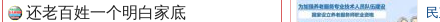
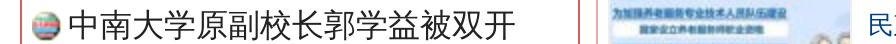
- 还老百姓一个明白家底
+ 中南大学原副校长郭学益被双开
